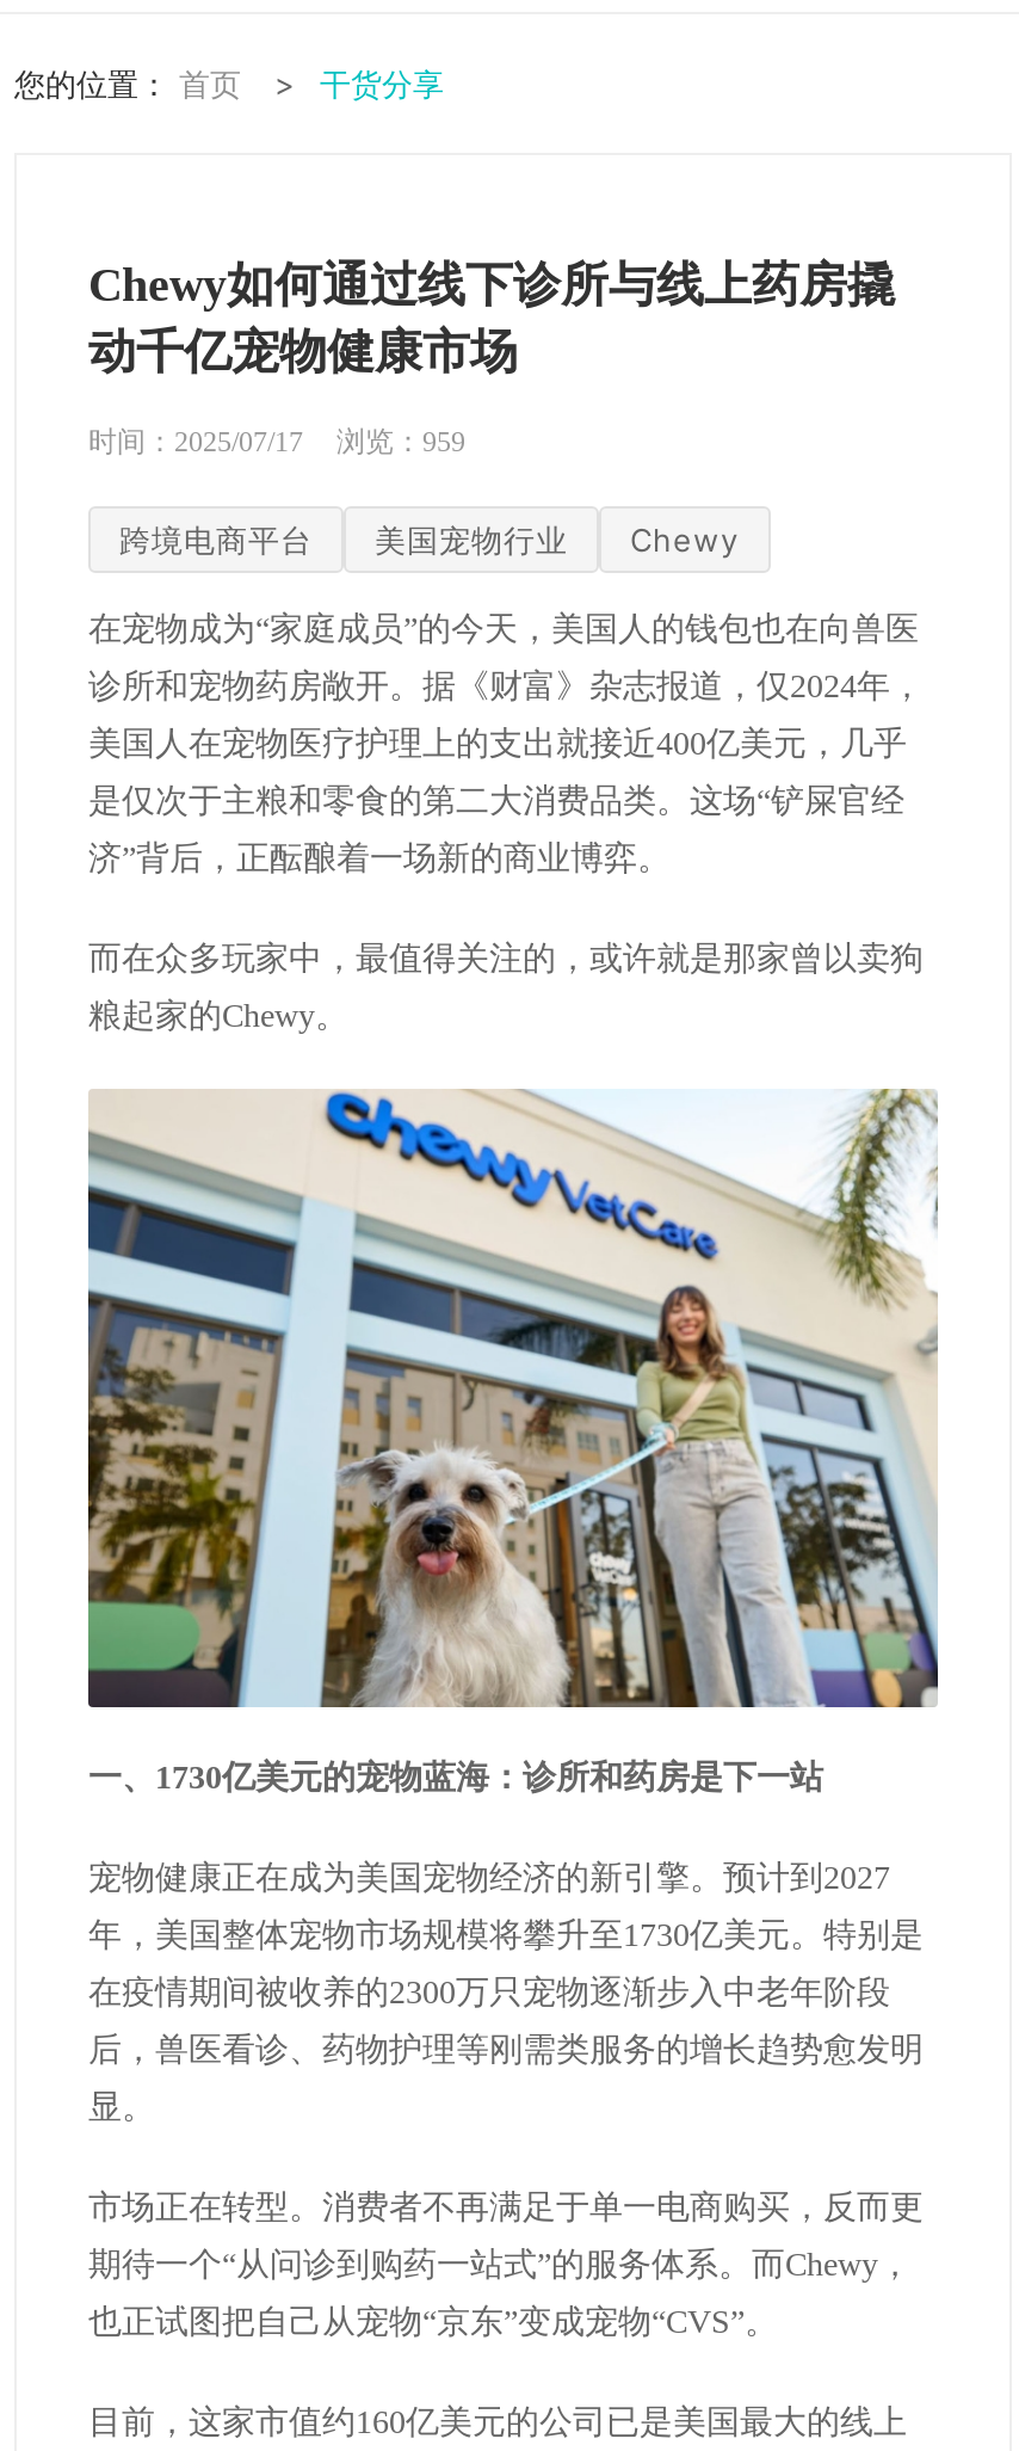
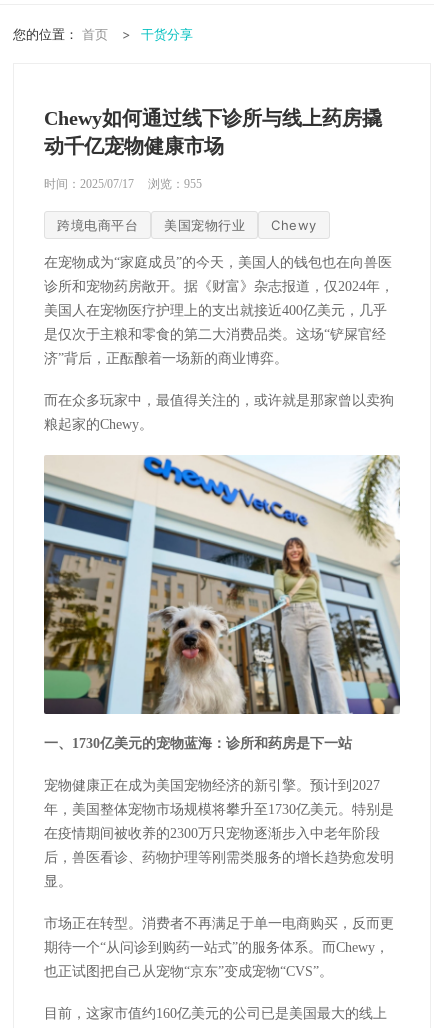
- 时间：2025/07/17 浏览：959
+ 时间：2025/07/17 浏览：955
